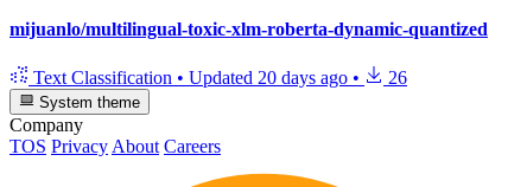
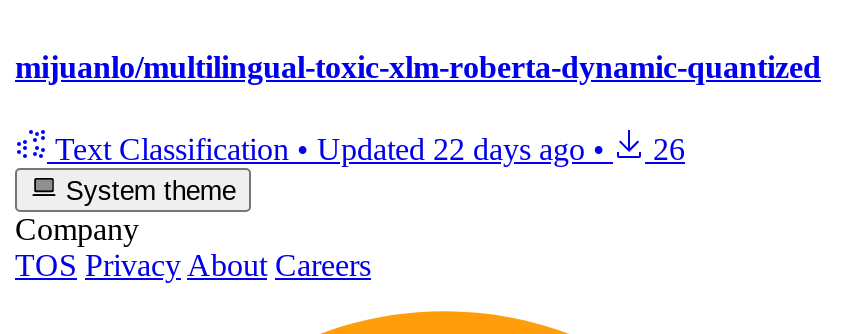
- Text Classification • Updated 20 days ago •
+ Text Classification • Updated 22 days ago •
